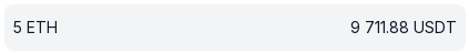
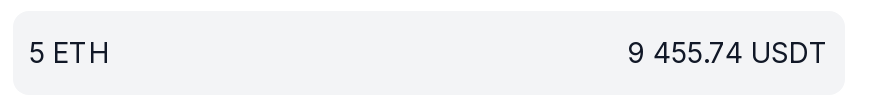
- 9 711.88 USDT
+ 9 455.74 USDT
